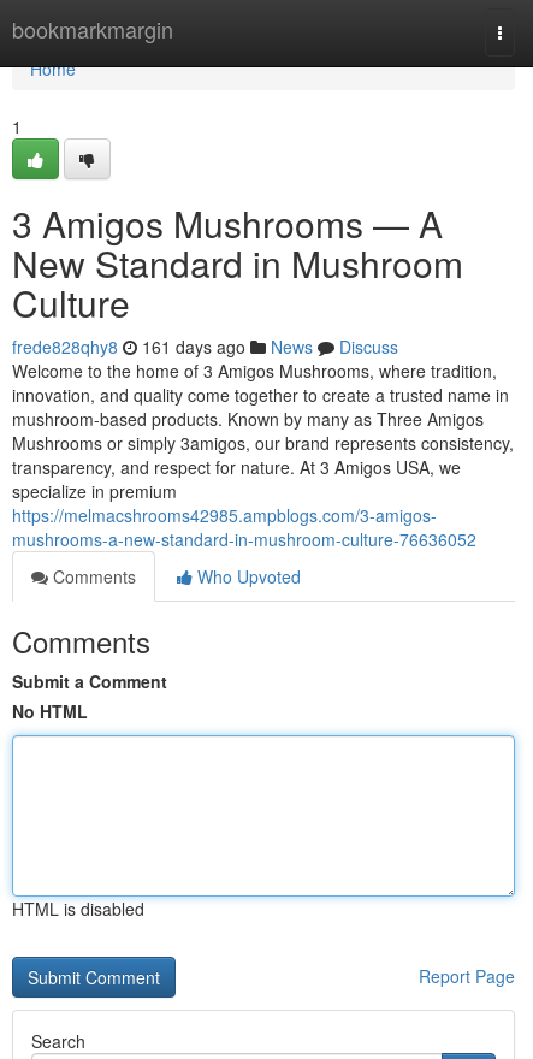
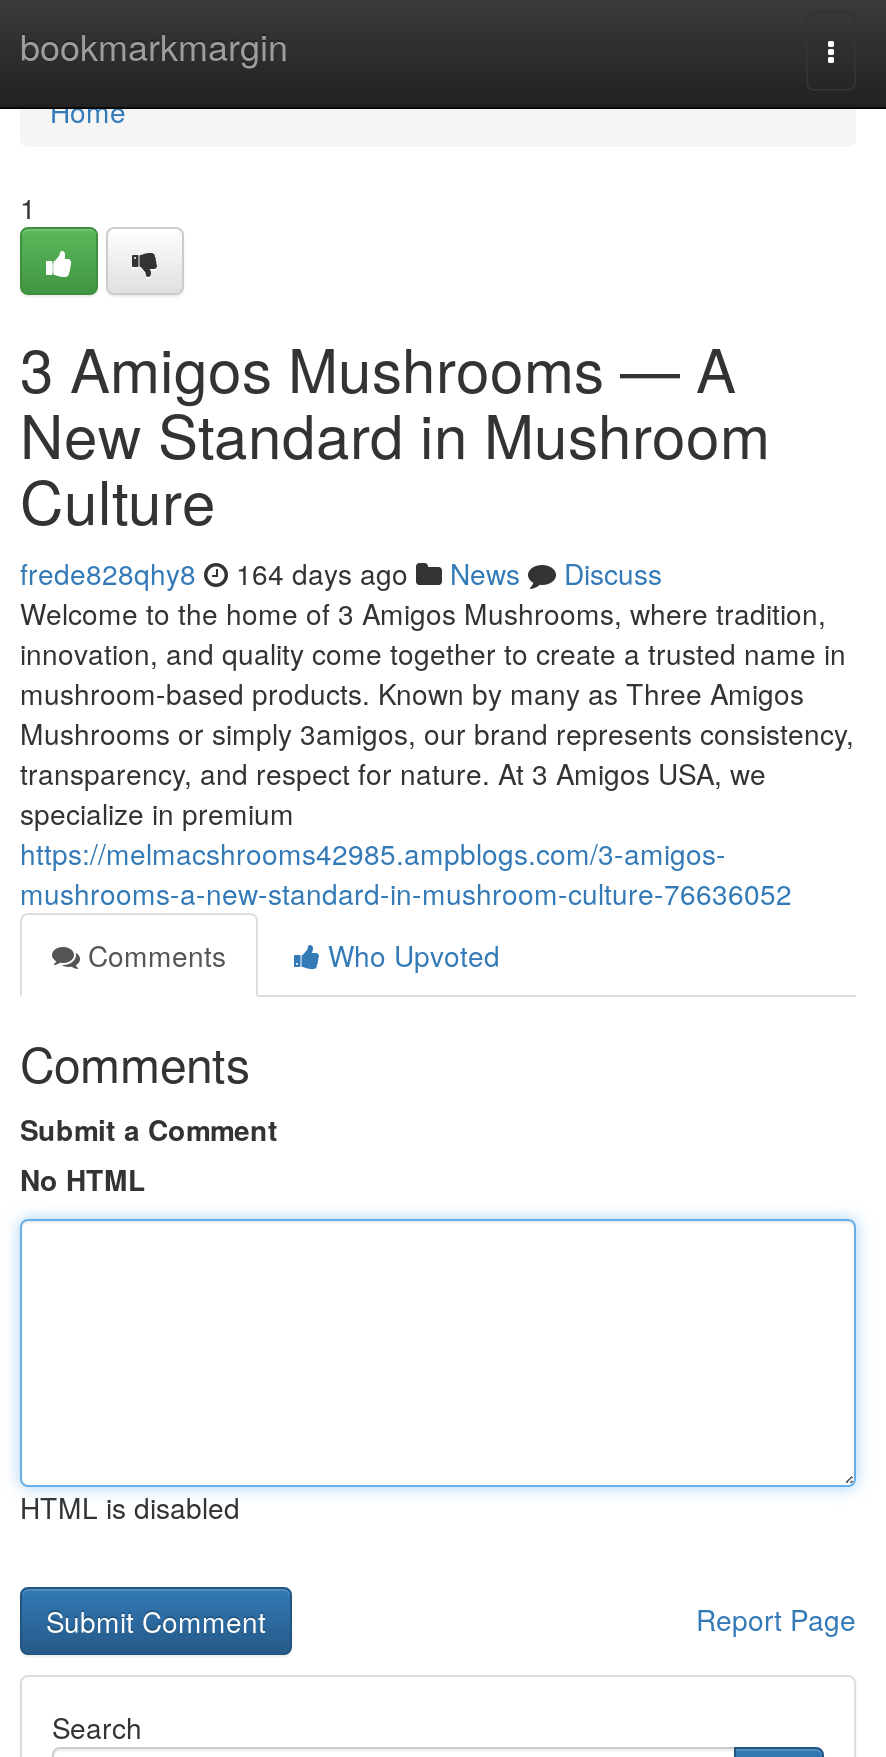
- frede828qhy8 161 days ago News Discuss
+ frede828qhy8 164 days ago News Discuss
